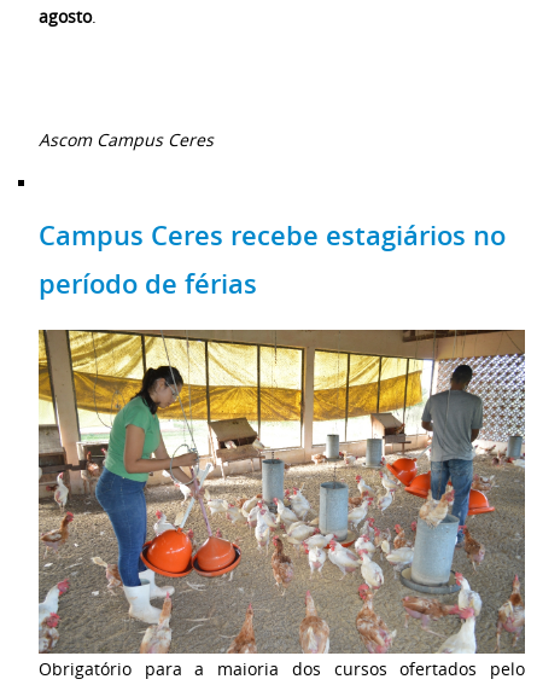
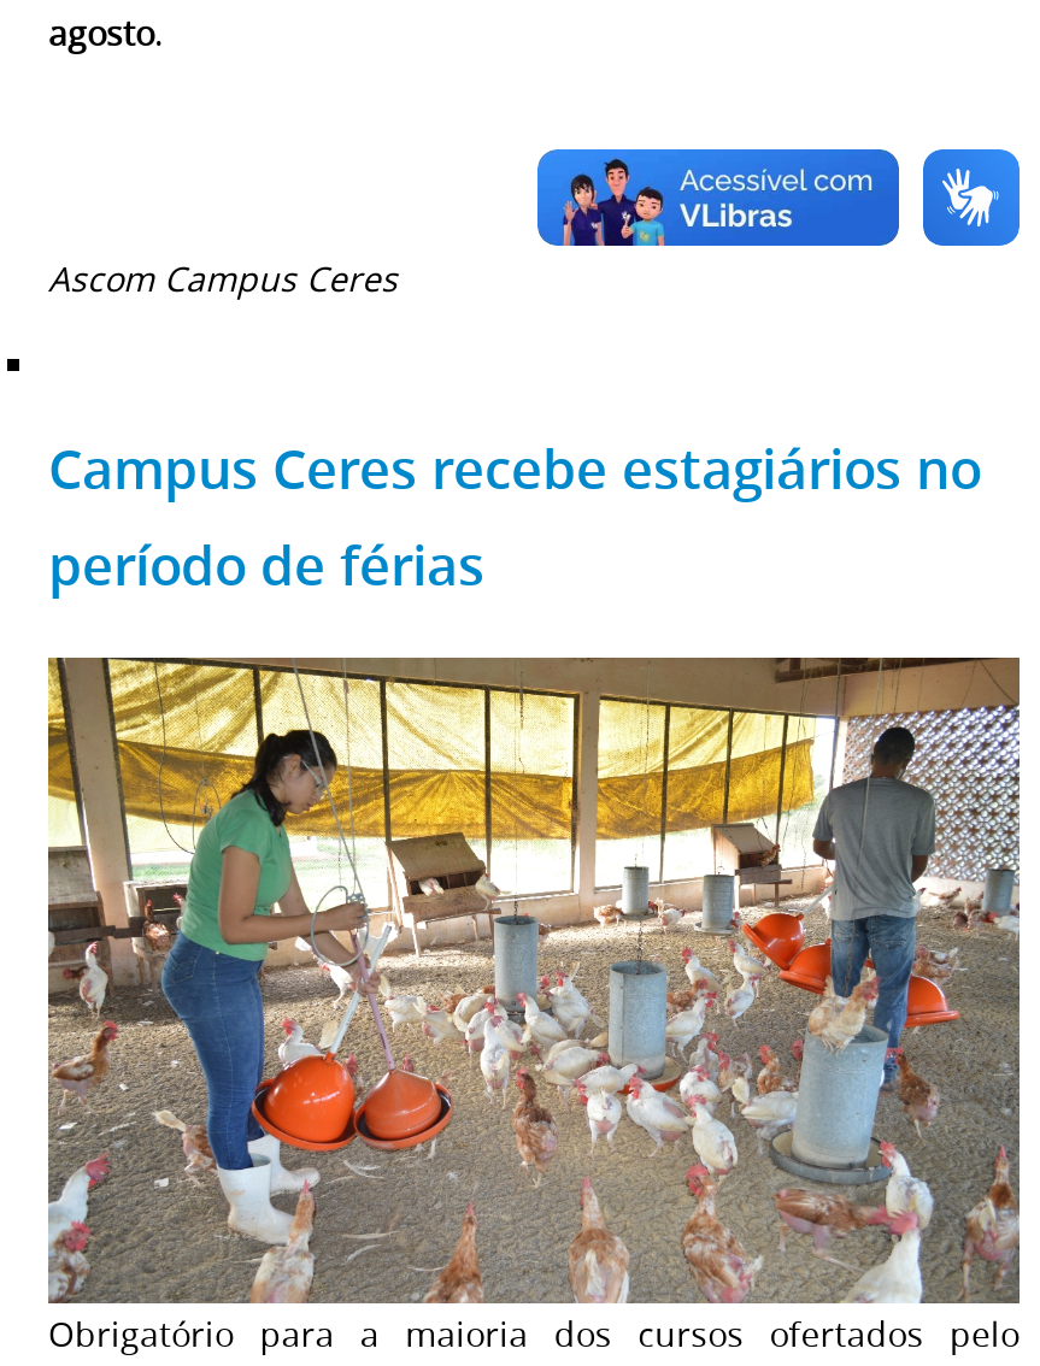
+ [image]

+ [image]
